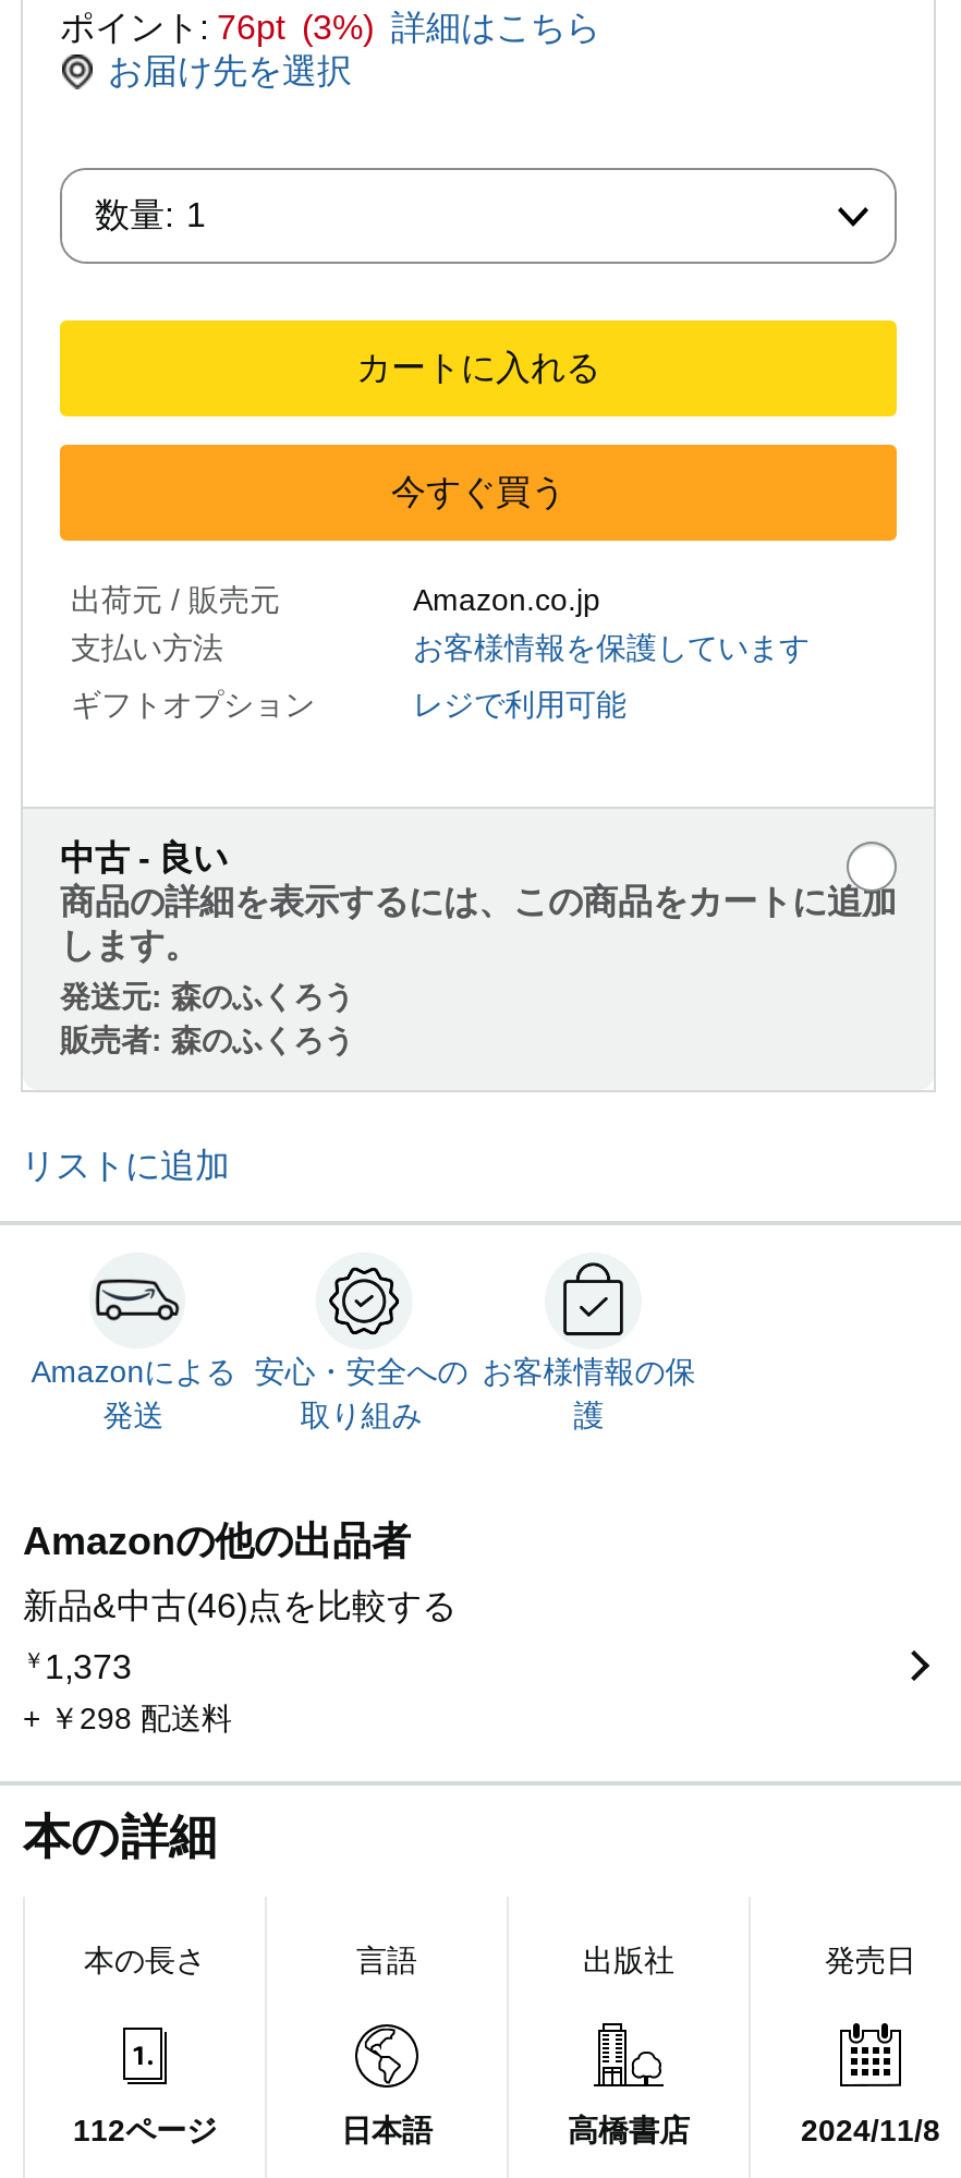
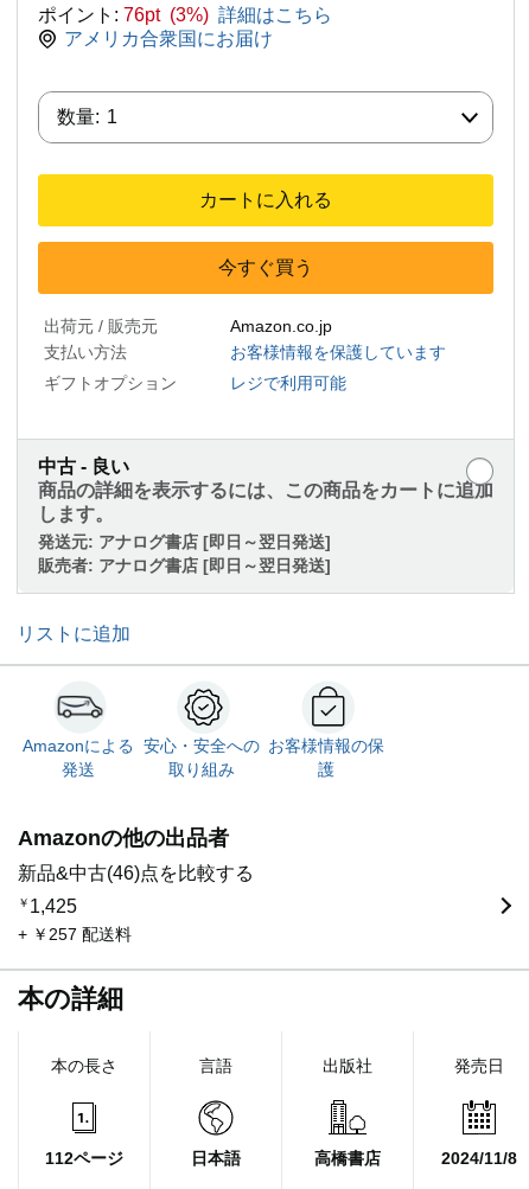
- お届け先を選択
+ アメリカ合衆国にお届け

- 発送元:森のふくろう
- 販売者:森のふくろう
+ 発送元:アナログ書店 [即日～翌日発送]
+ 販売者:アナログ書店 [即日～翌日発送]

- ￥1,373
+ ￥1,425

- + ￥298 配送料
+ + ￥257 配送料
